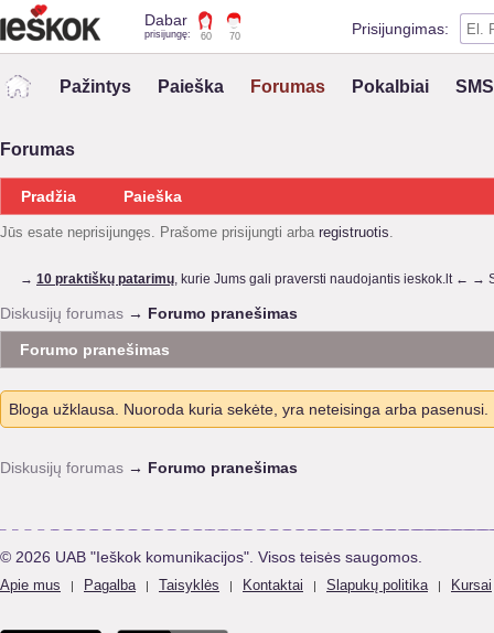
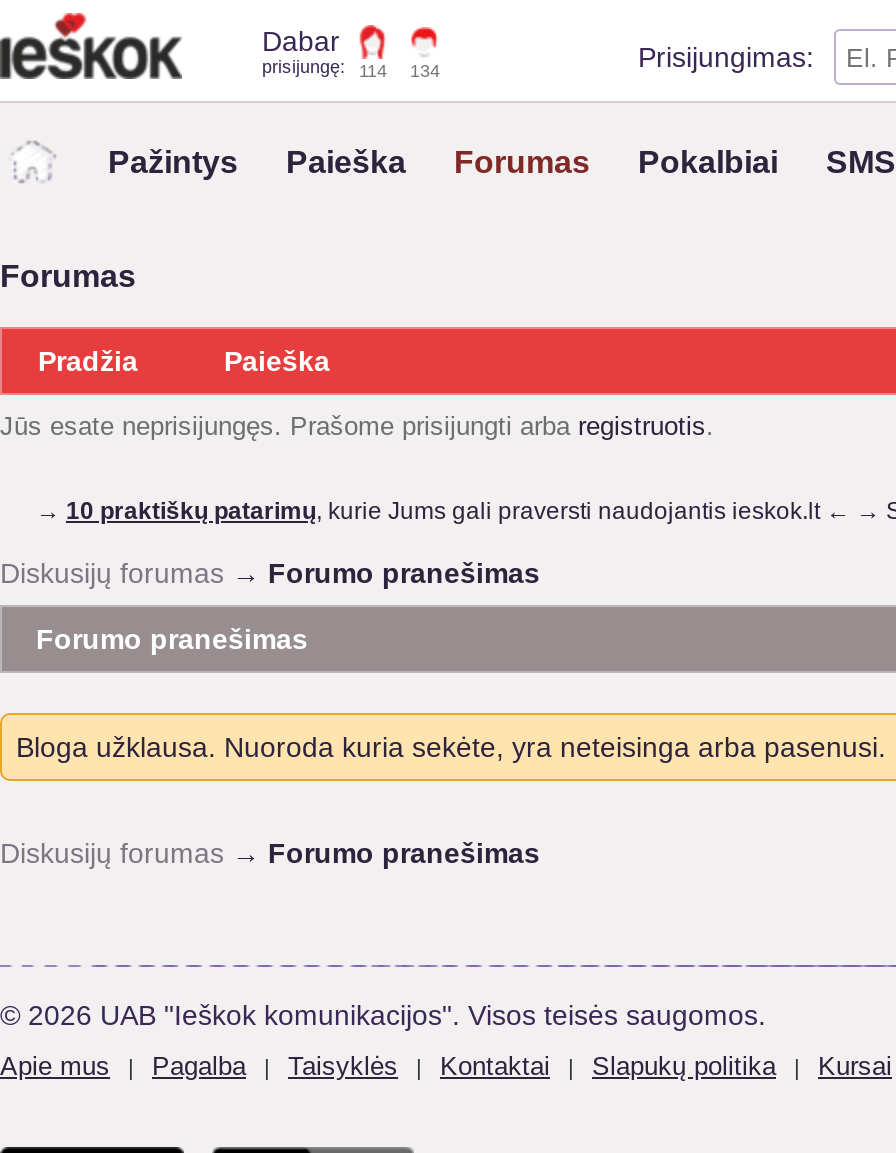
- 60
+ 114

- 70
+ 134
